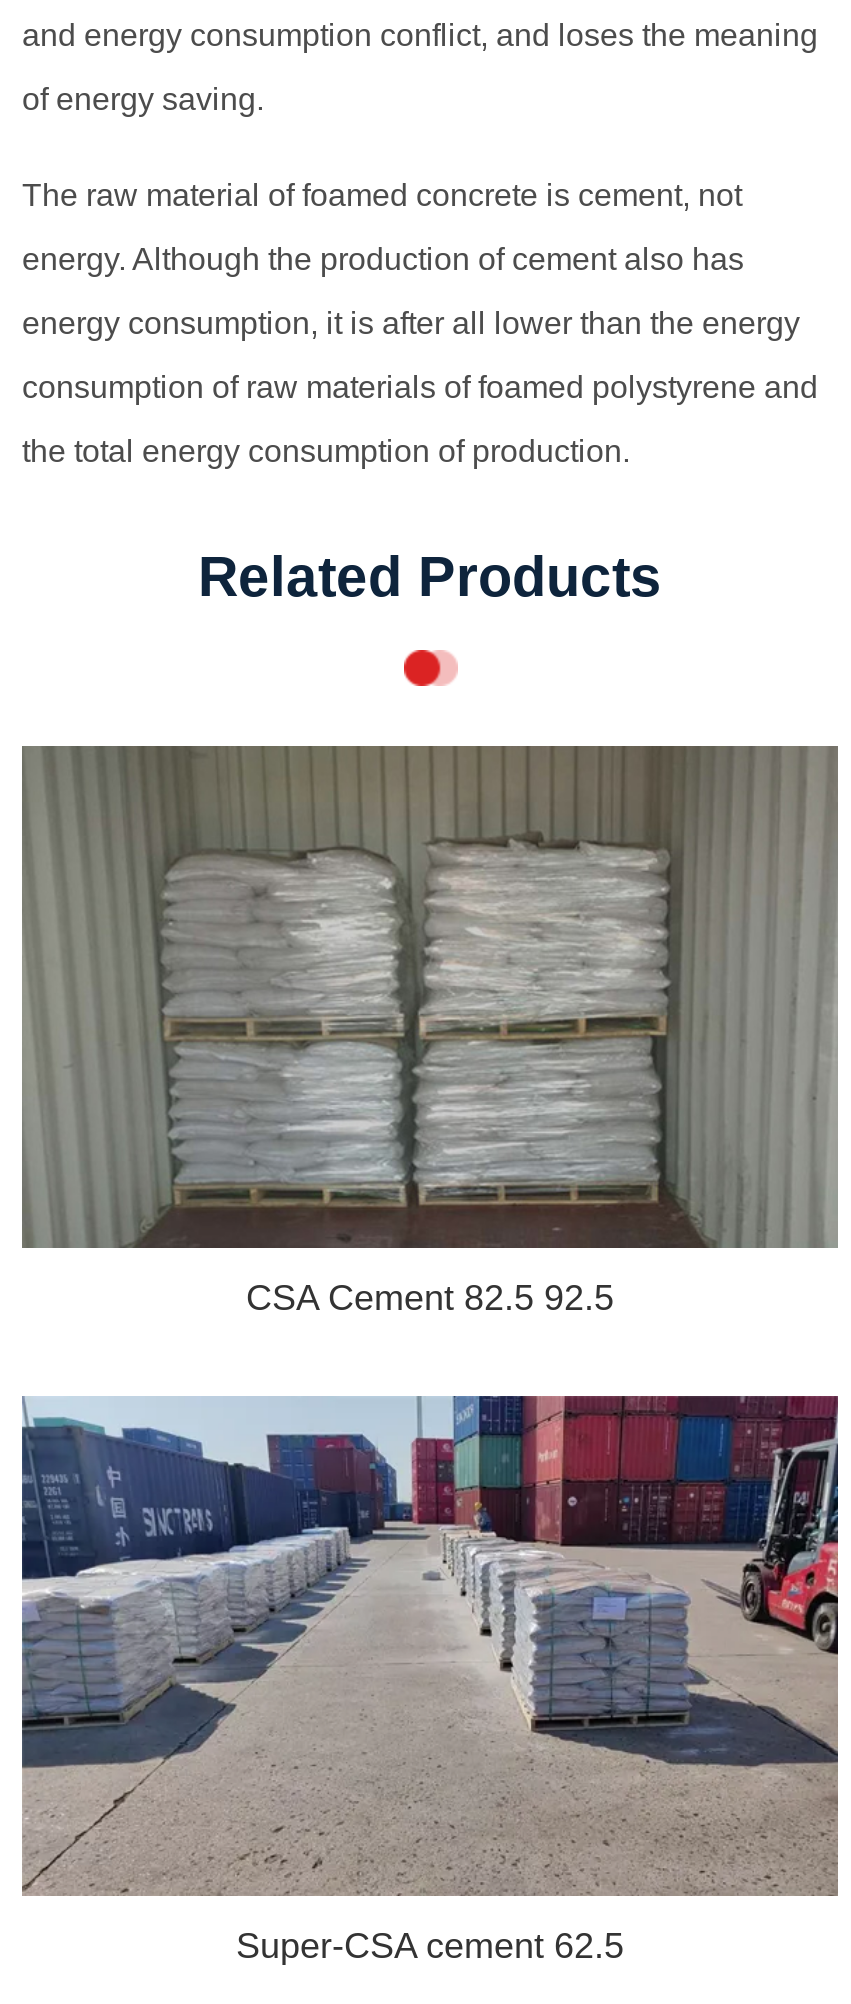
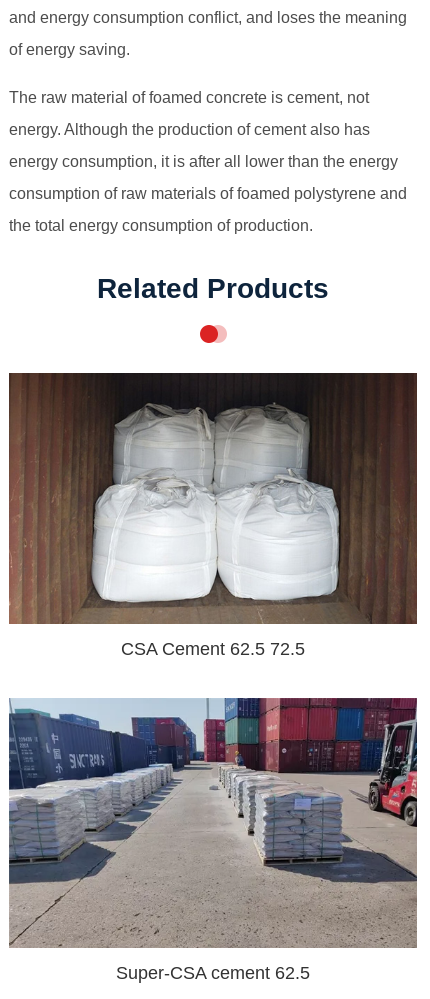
- [image]
- CSA Cement 82.5 92.5
+ [image]
+ CSA Cement 62.5 72.5
